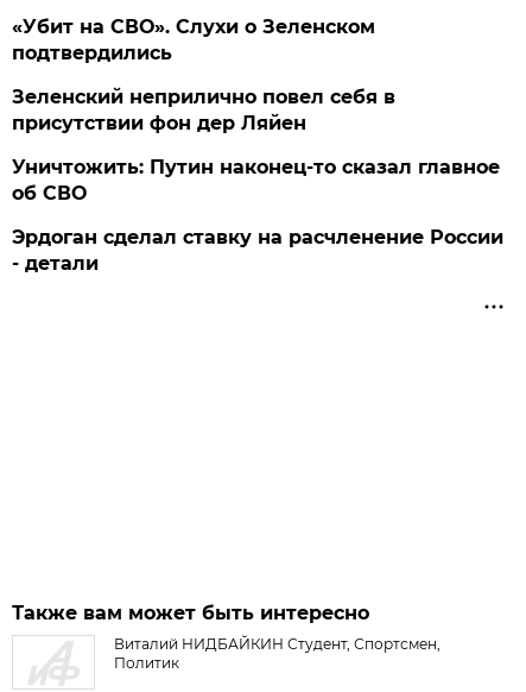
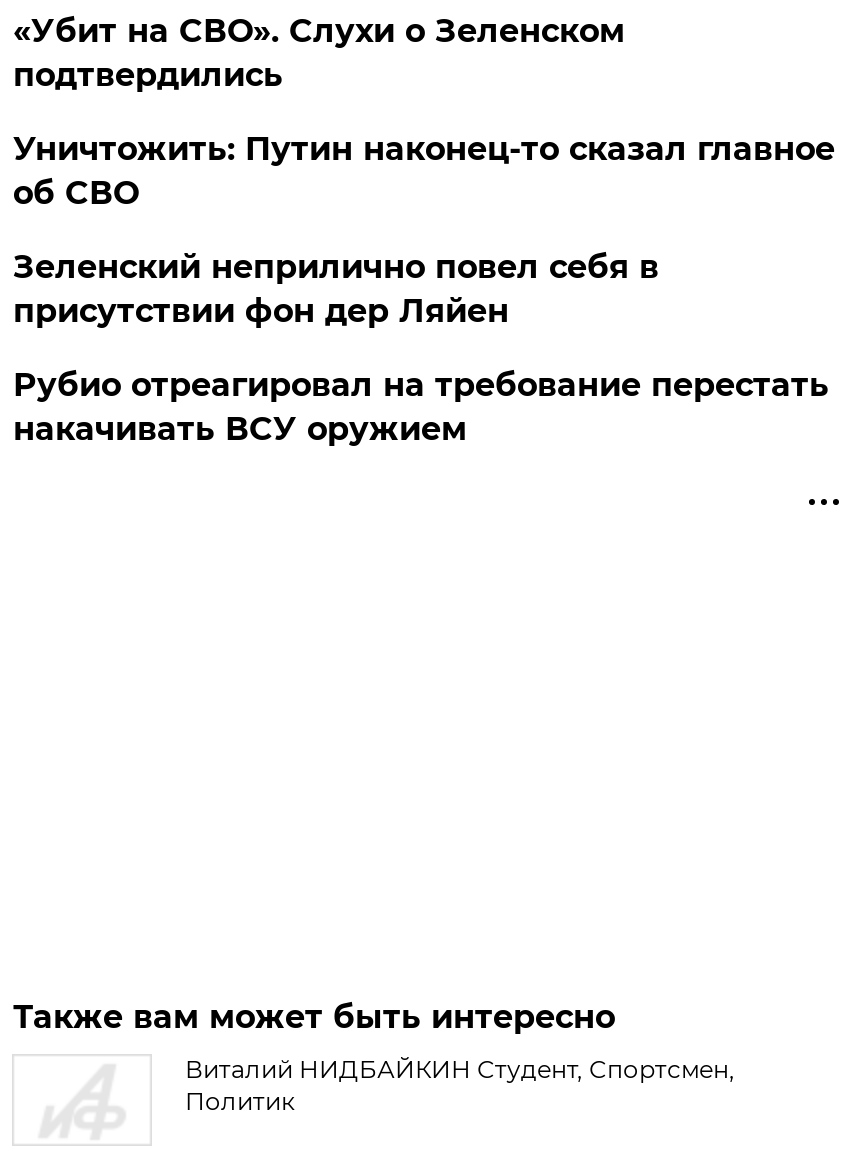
moved down: Зеленский неприлично повел cебя в | присутствии фон дер Ляйен

moved up: Уничтожить: Путин наконец-то сказал главное | об СВО

- Эрдоган сделал ставку на расчленение России
- - детали
+ Рубио отреагировал на требование перестать
+ накачивать ВСУ оружием
